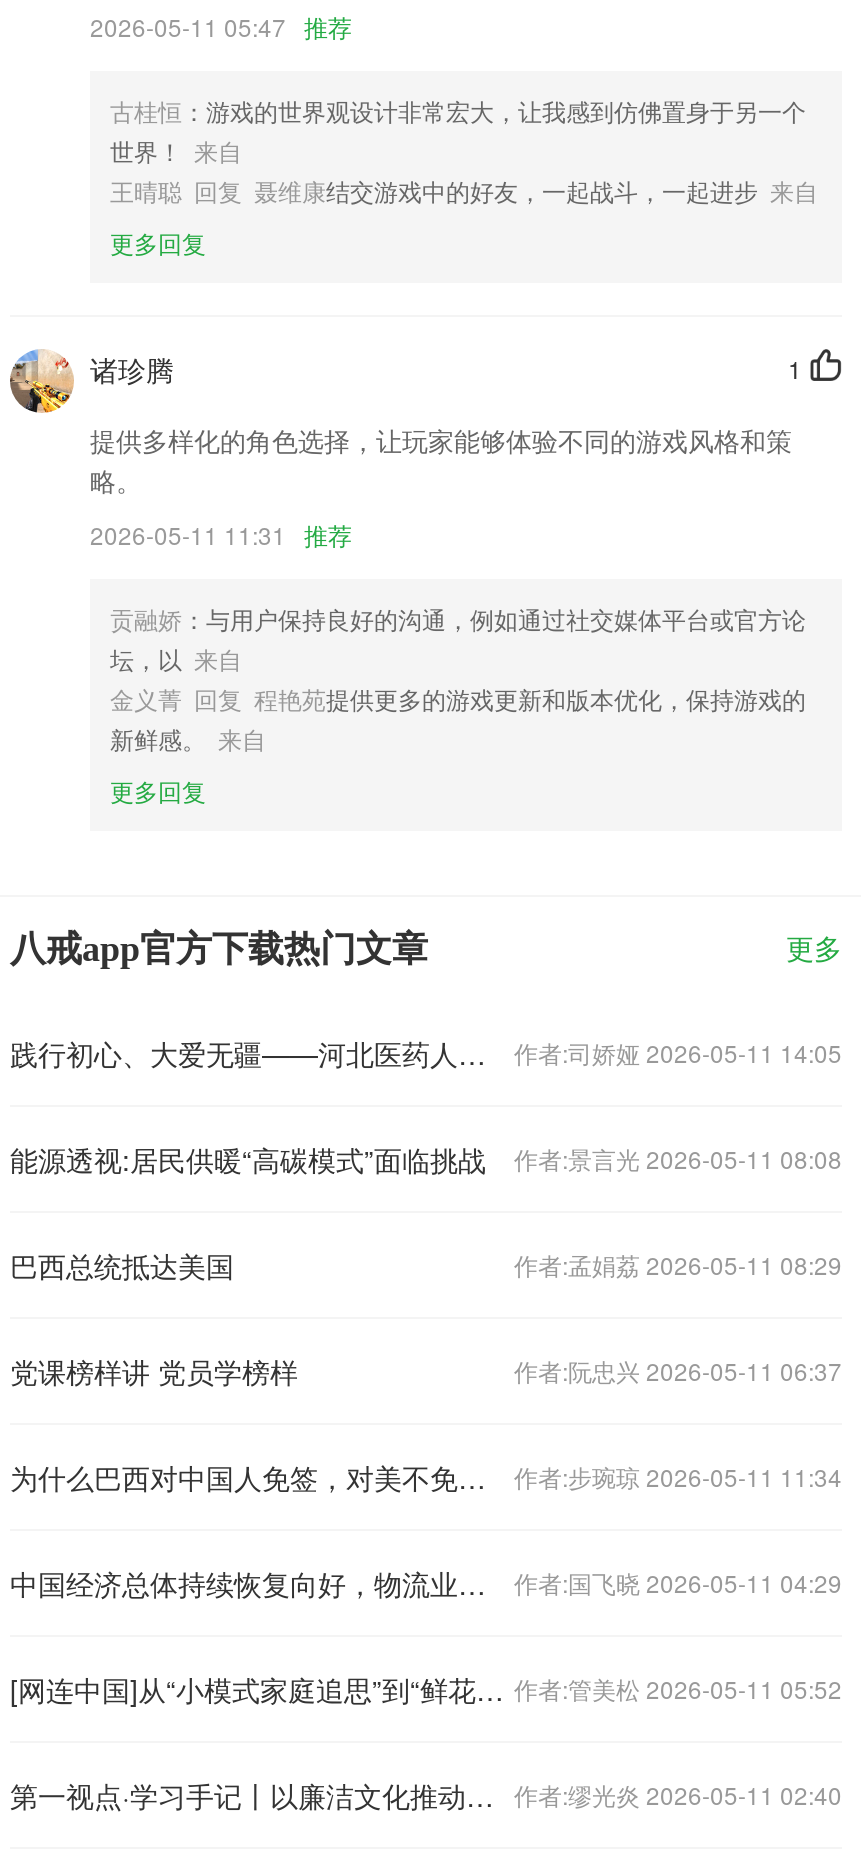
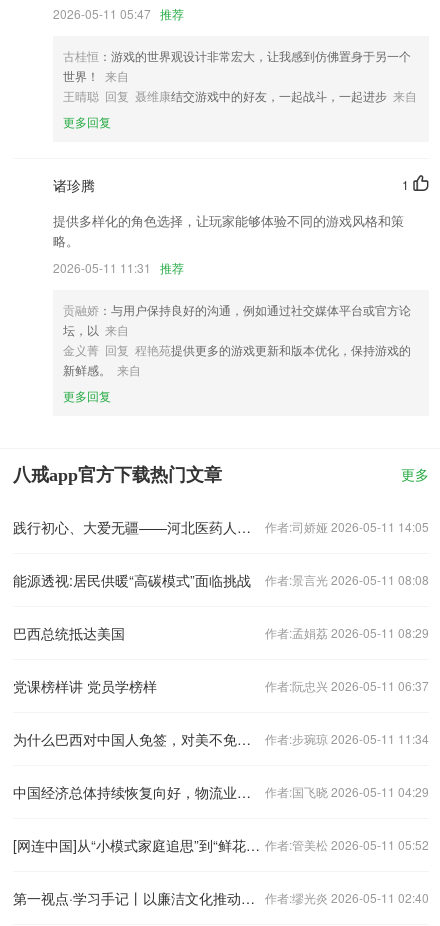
- [image]
